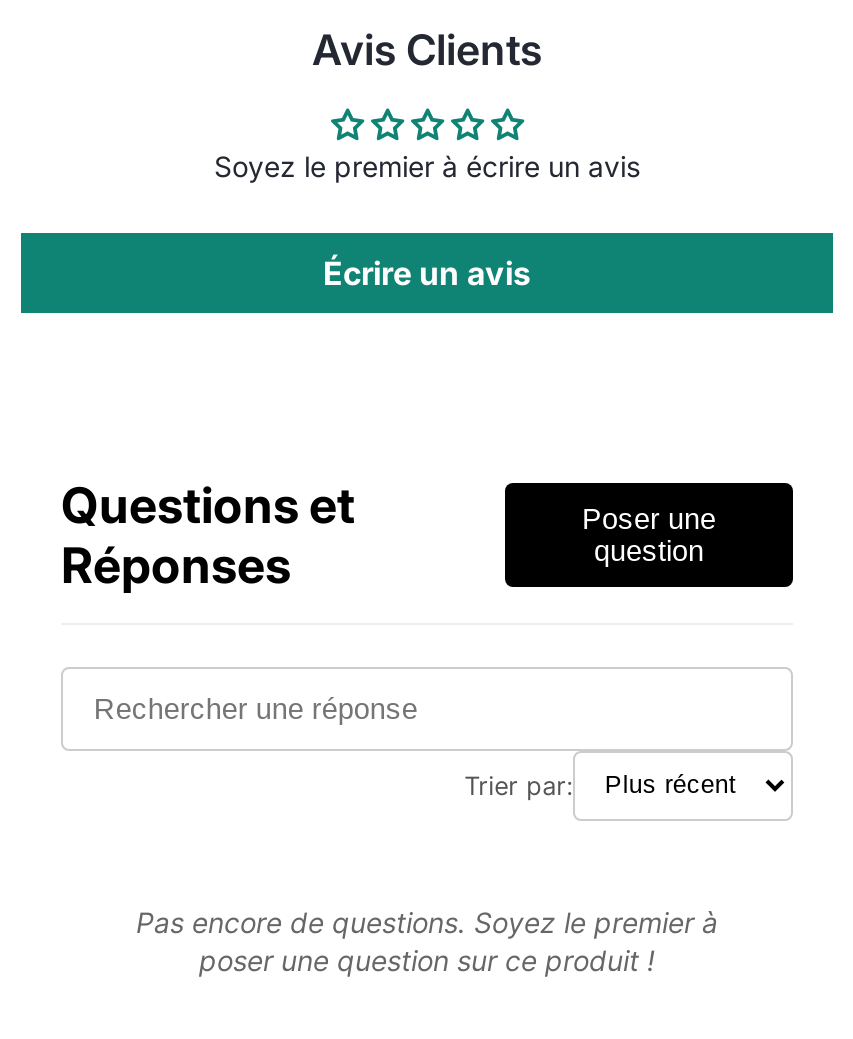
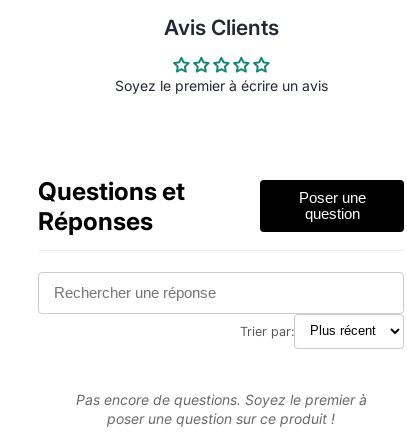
- Écrire un avis
